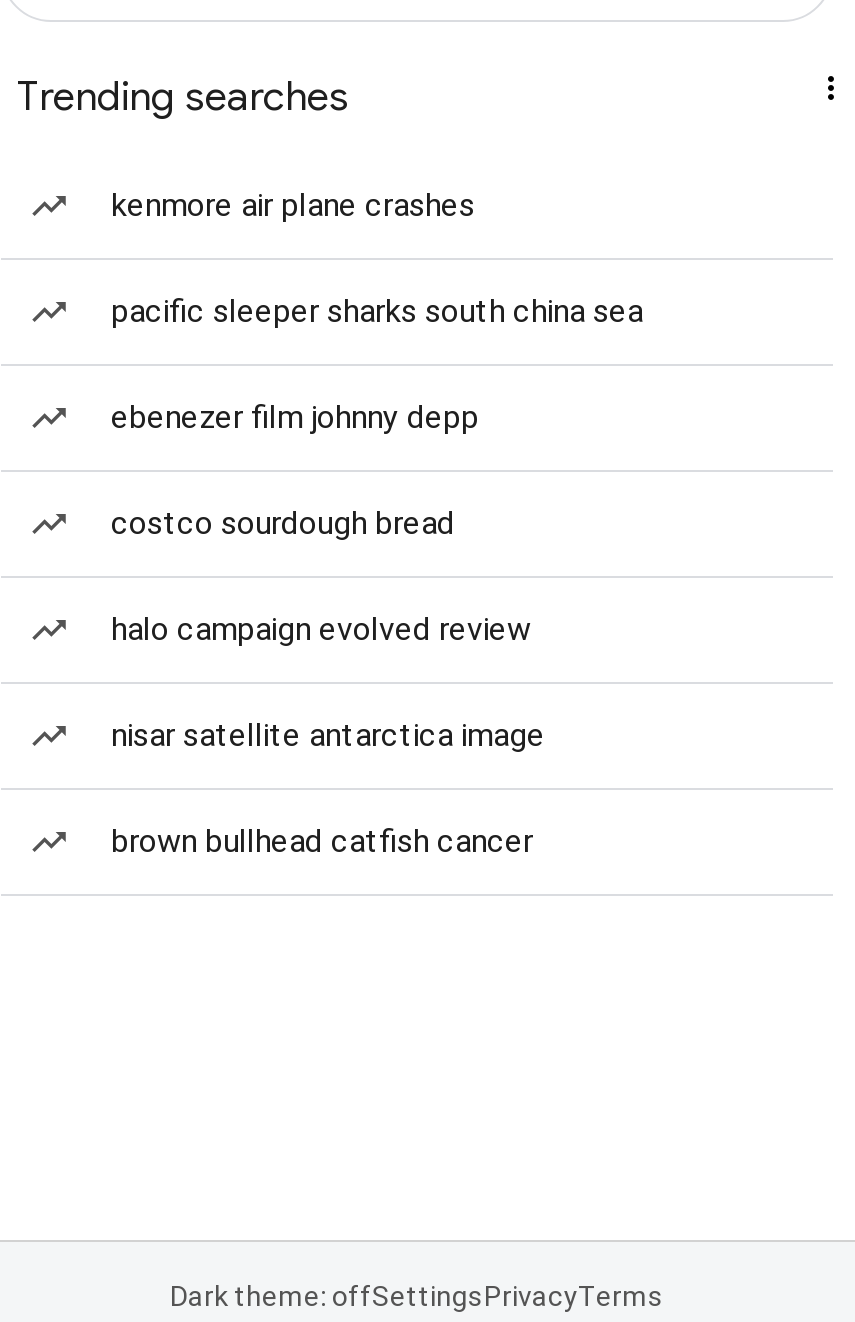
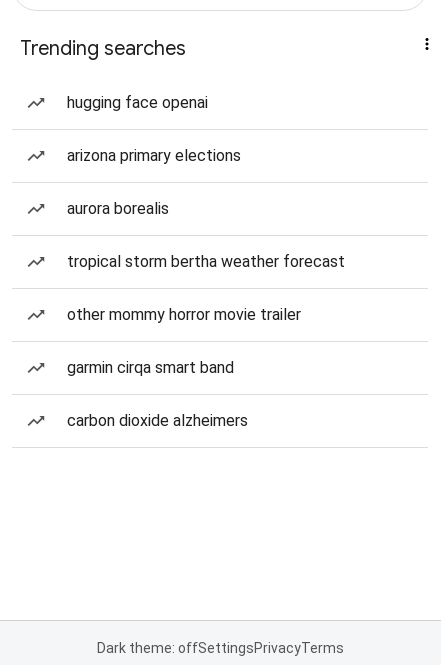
- kenmore air plane crashes
+ hugging face openai

- pacific sleeper sharks south china sea
+ arizona primary elections

- ebenezer film johnny depp
+ aurora borealis

- costco sourdough bread
+ tropical storm bertha weather forecast

- halo campaign evolved review
+ other mommy horror movie trailer

- nisar satellite antarctica image
+ garmin cirqa smart band

- brown bullhead catfish cancer
+ carbon dioxide alzheimers
